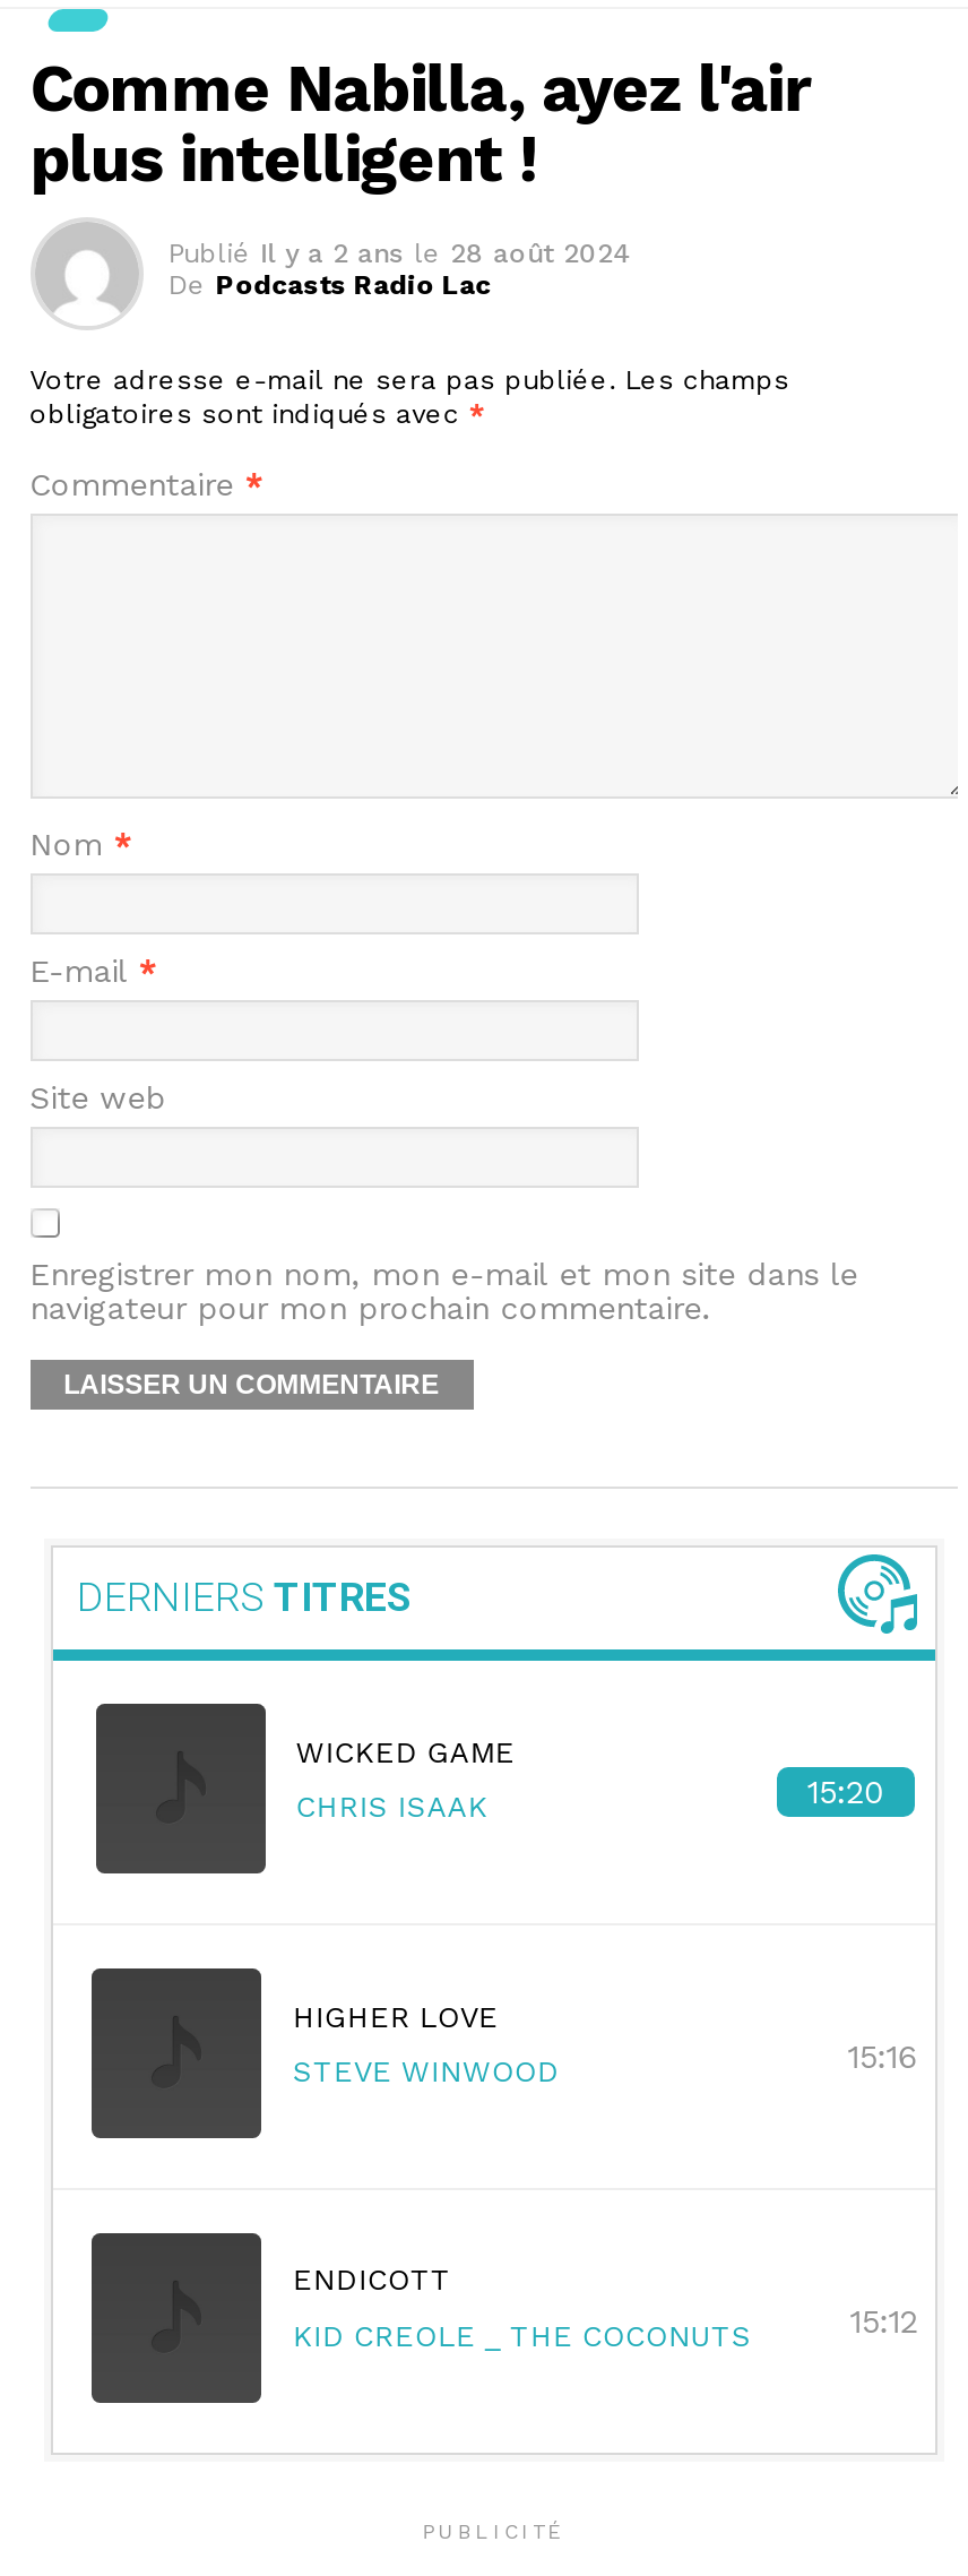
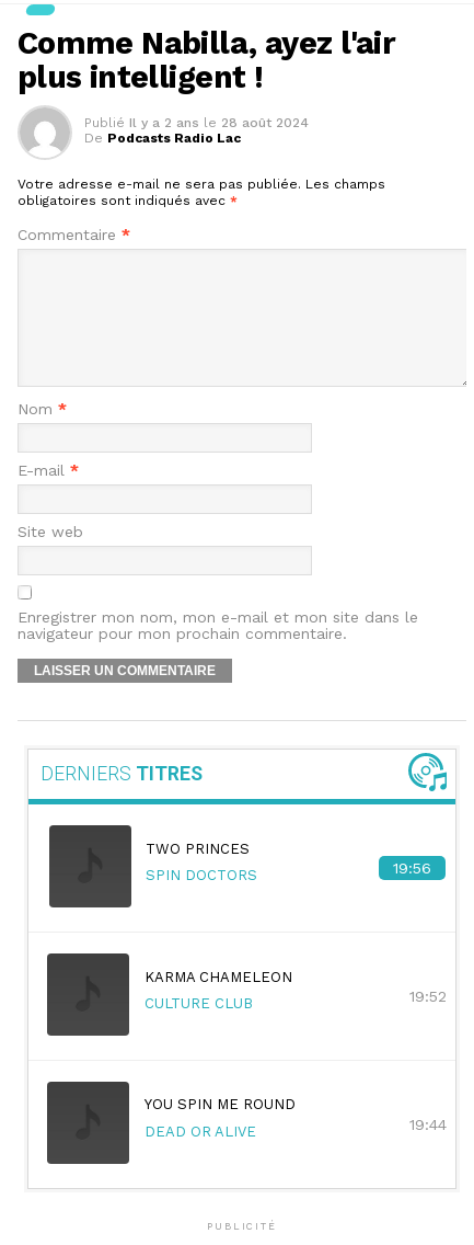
- WICKED GAME
+ TWO PRINCES

- CHRIS ISAAK
- 15:20
+ SPIN DOCTORS
+ 19:56

- HIGHER LOVE
+ KARMA CHAMELEON

- STEVE WINWOOD
- 15:16
+ CULTURE CLUB
+ 19:52

- ENDICOTT
+ YOU SPIN ME ROUND

- KID CREOLE _ THE COCONUTS
- 15:12
+ DEAD OR ALIVE
+ 19:44
